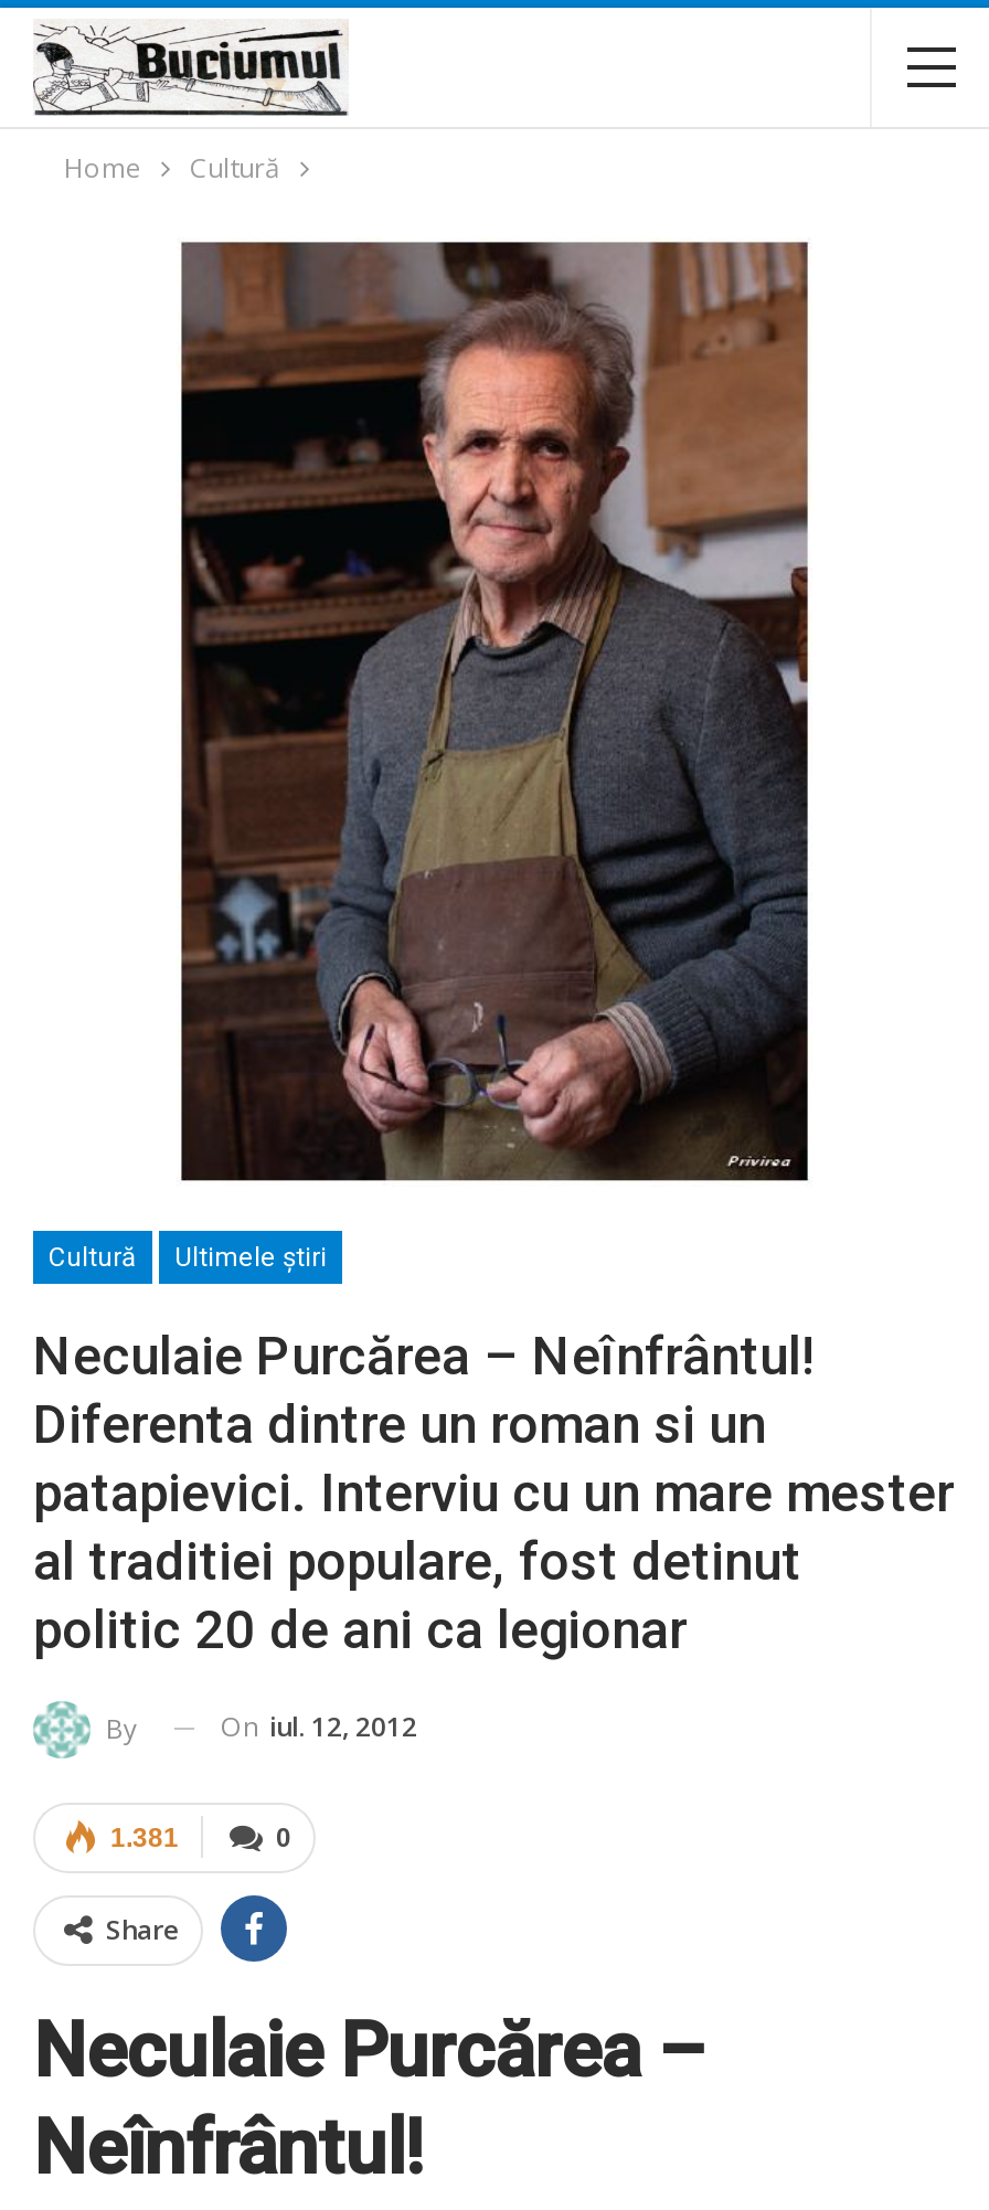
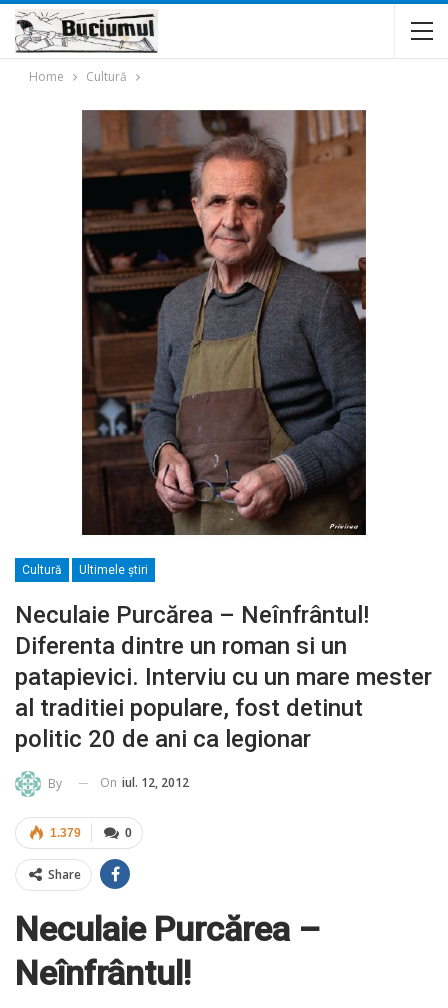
- 1.381
+ 1.379
